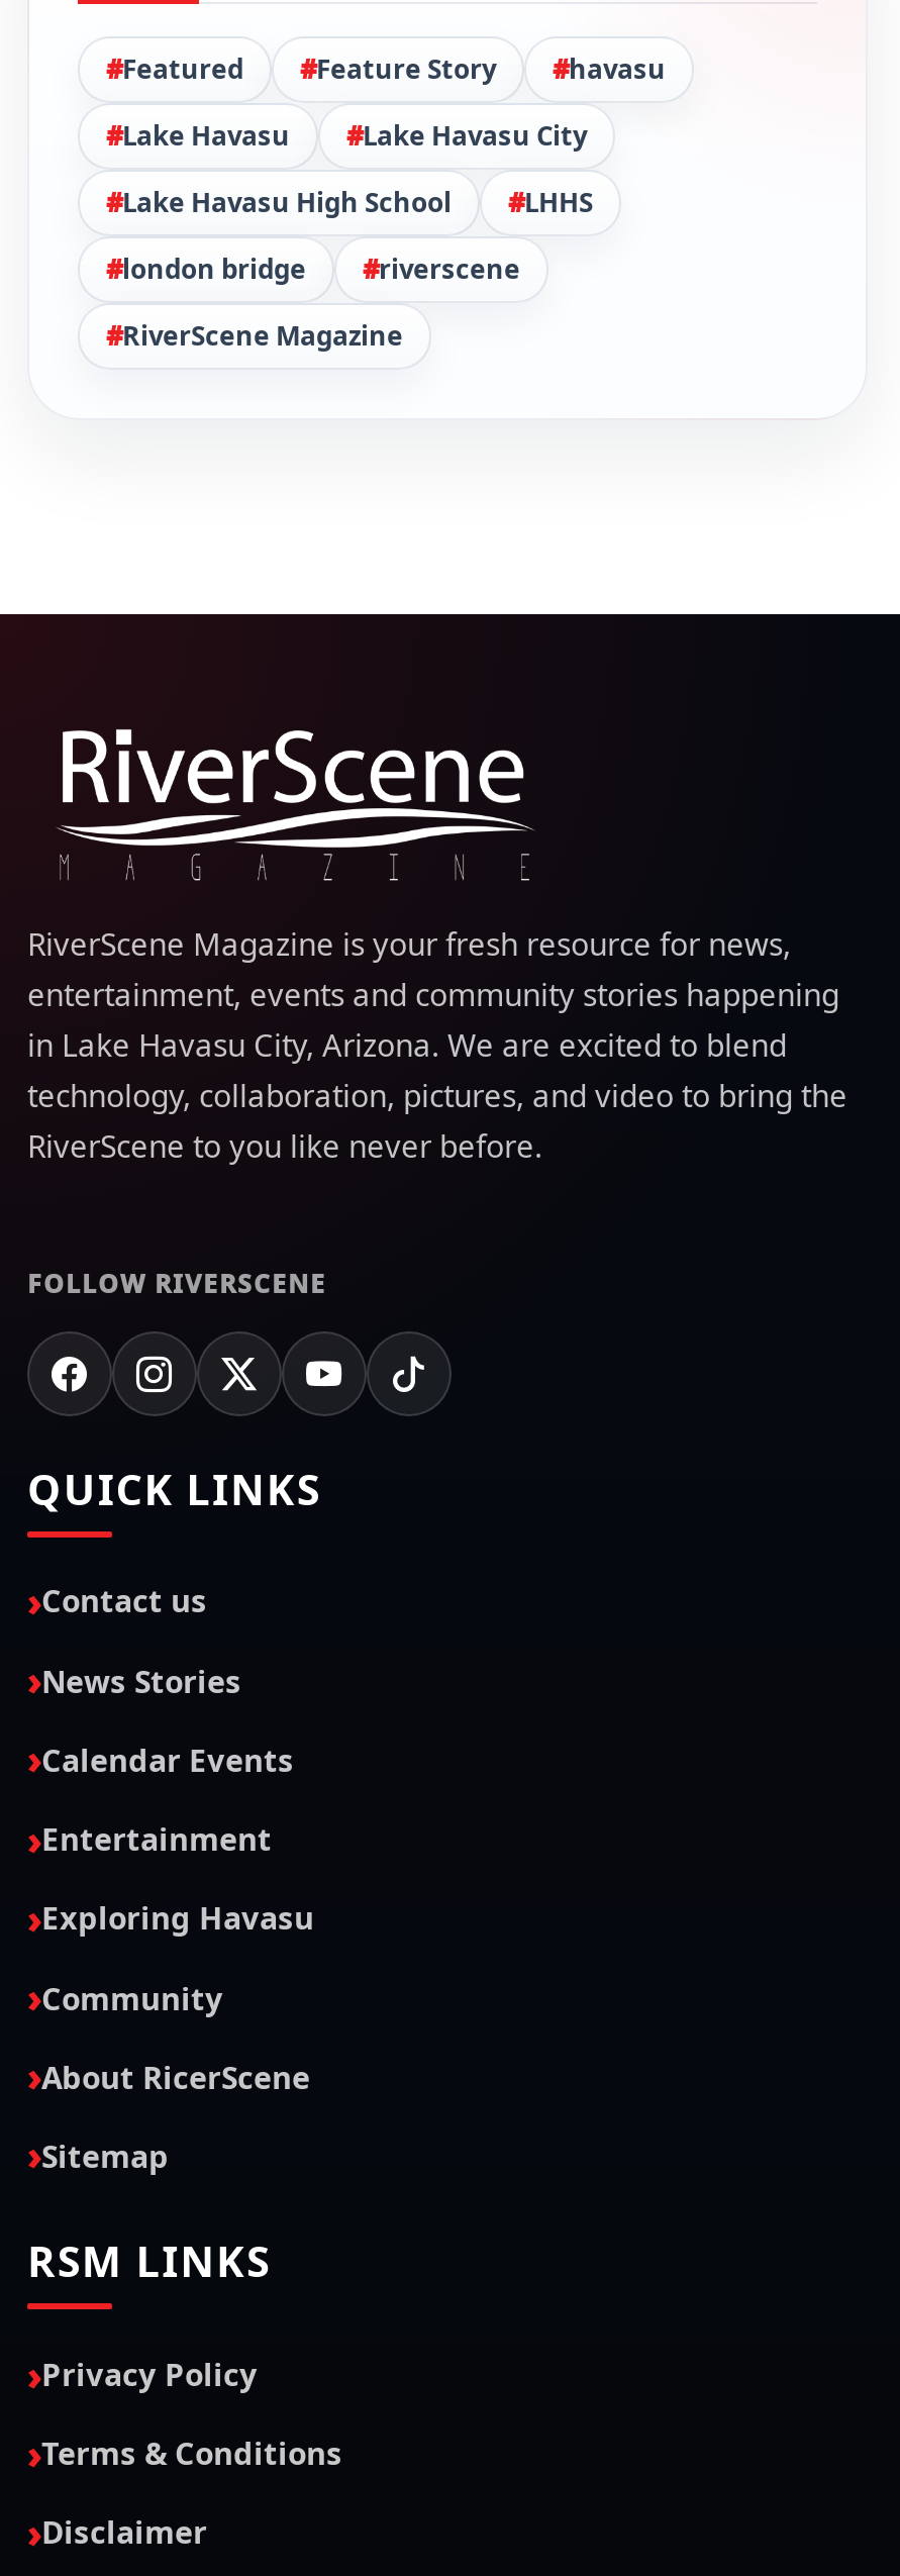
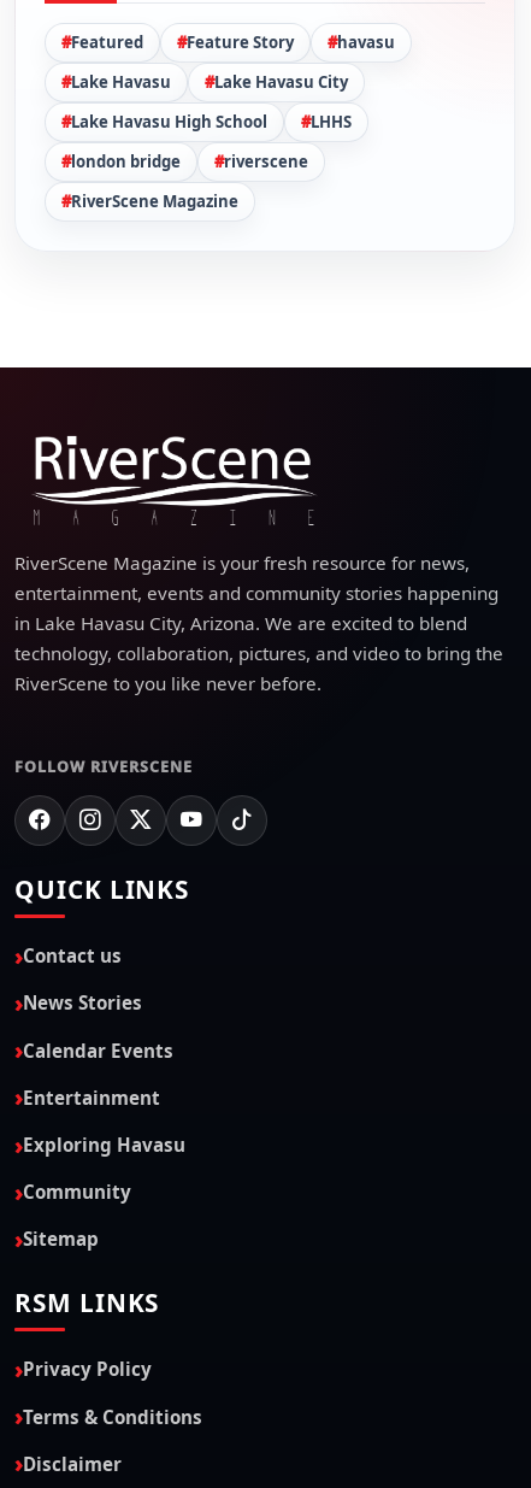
- About RicerScene
